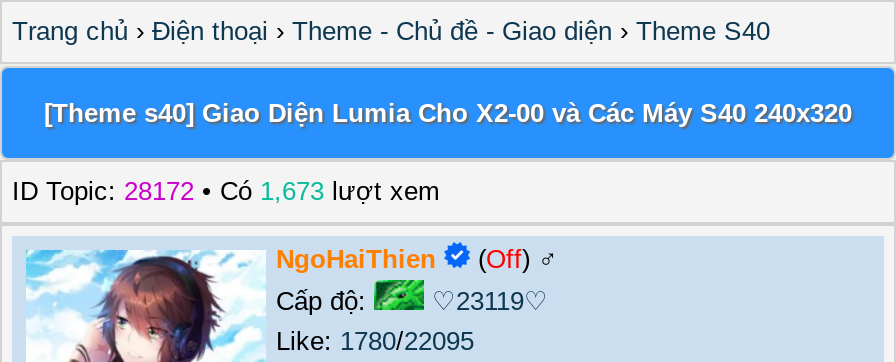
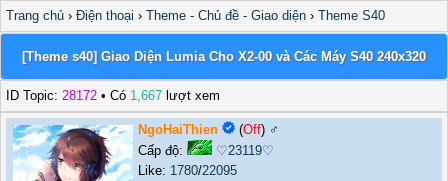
- ID Topic: 28172 • Có 1,673 lượt xem
+ ID Topic: 28172 • Có 1,667 lượt xem
